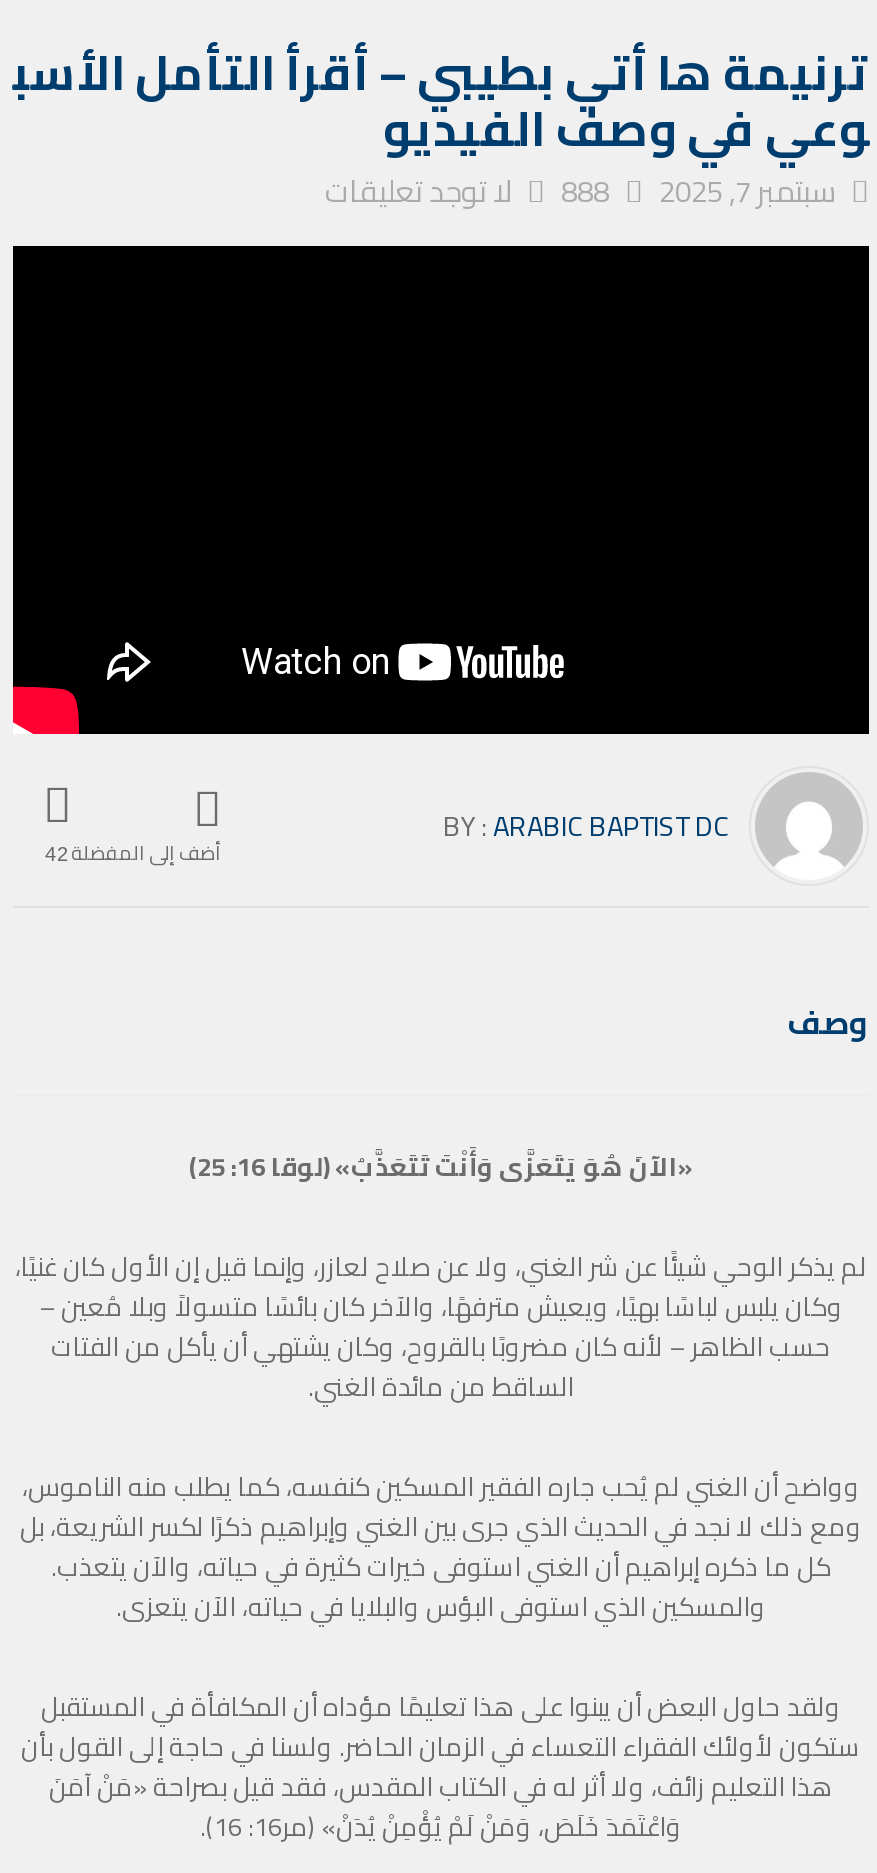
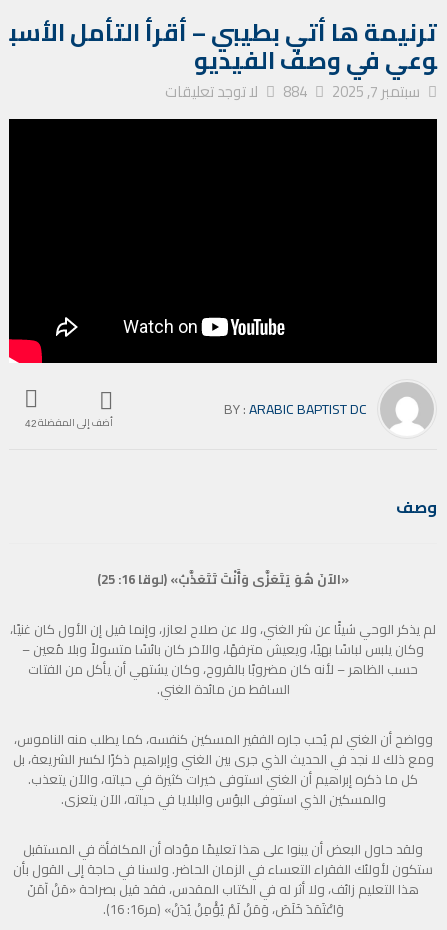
- 888 لا توجد تعليقات
+ 884 لا توجد تعليقات
